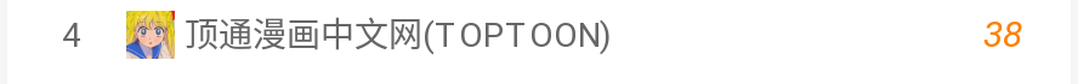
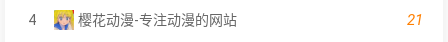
- 顶通漫画中文网(TOPTOON)
- 38
+ 樱花动漫-专注动漫的网站
+ 21
